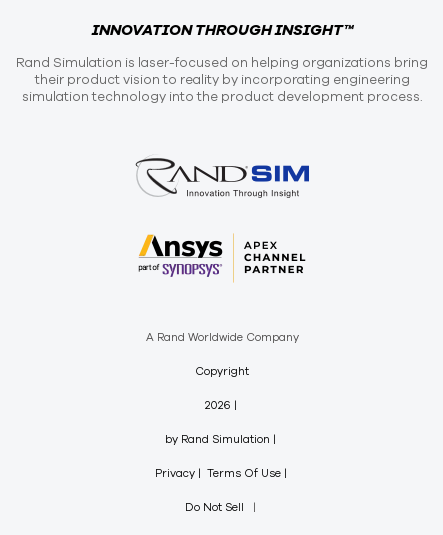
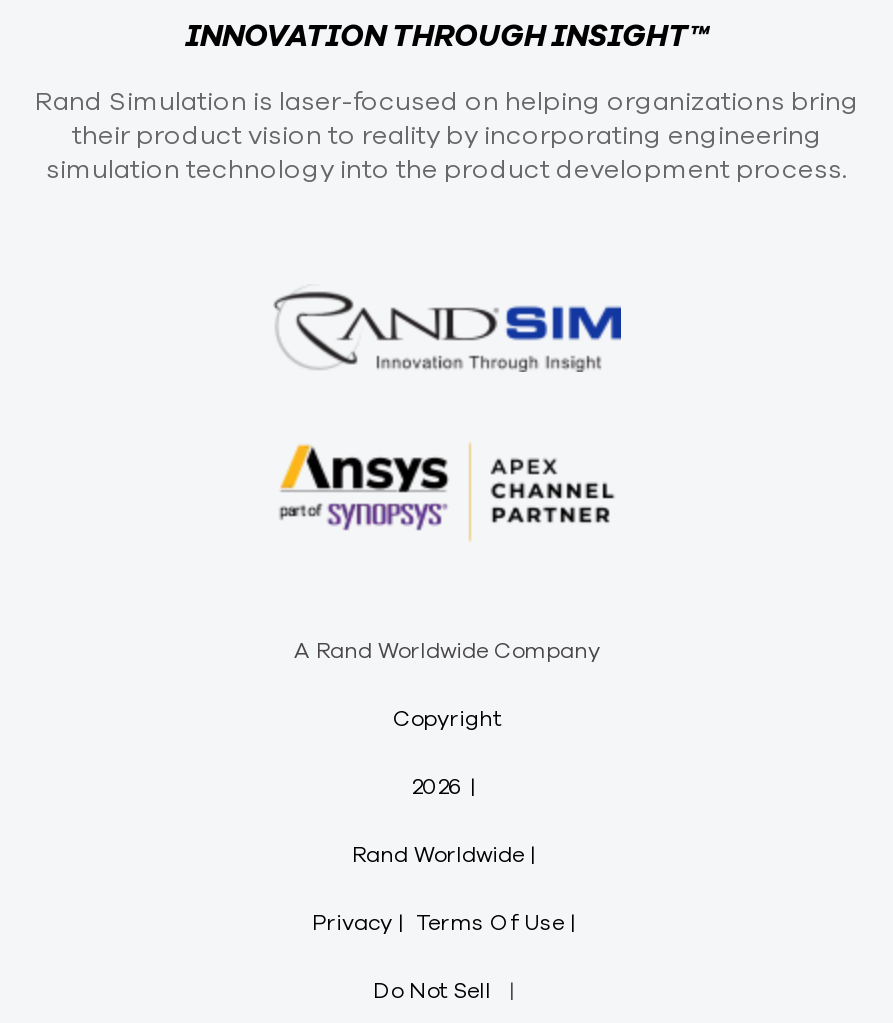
- by Rand Simulation
+ Rand Worldwide
